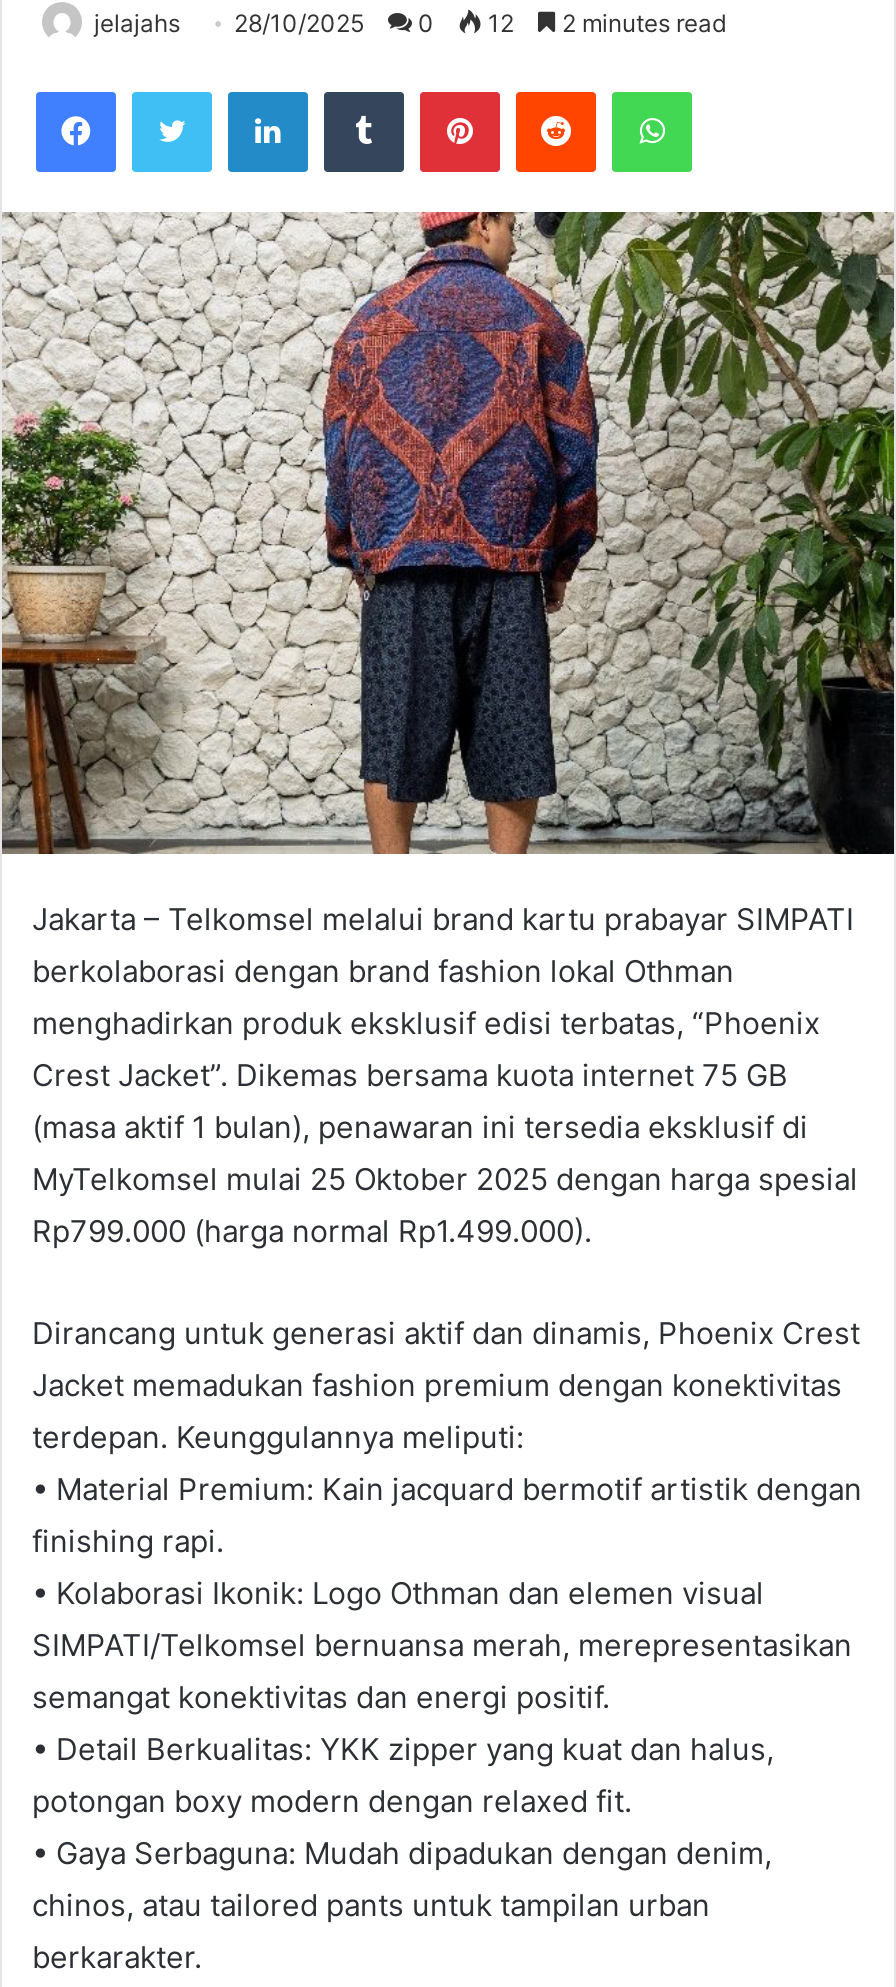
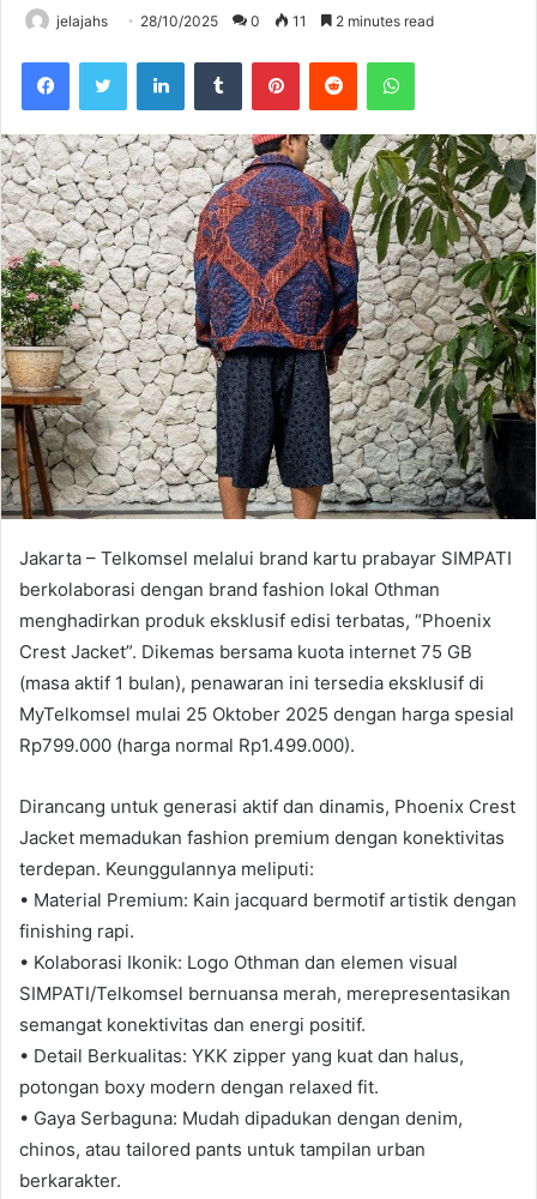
- jelajahs 28/10/2025 0 12 2 minutes read
+ jelajahs 28/10/2025 0 11 2 minutes read
